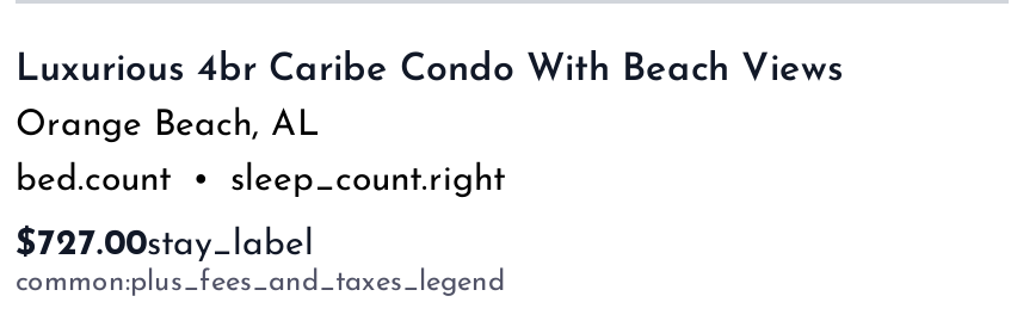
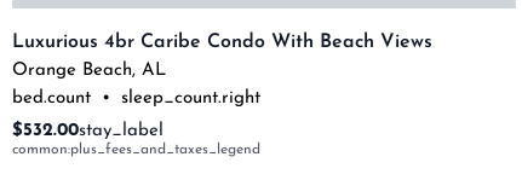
- $727.00stay_label
+ $532.00stay_label
